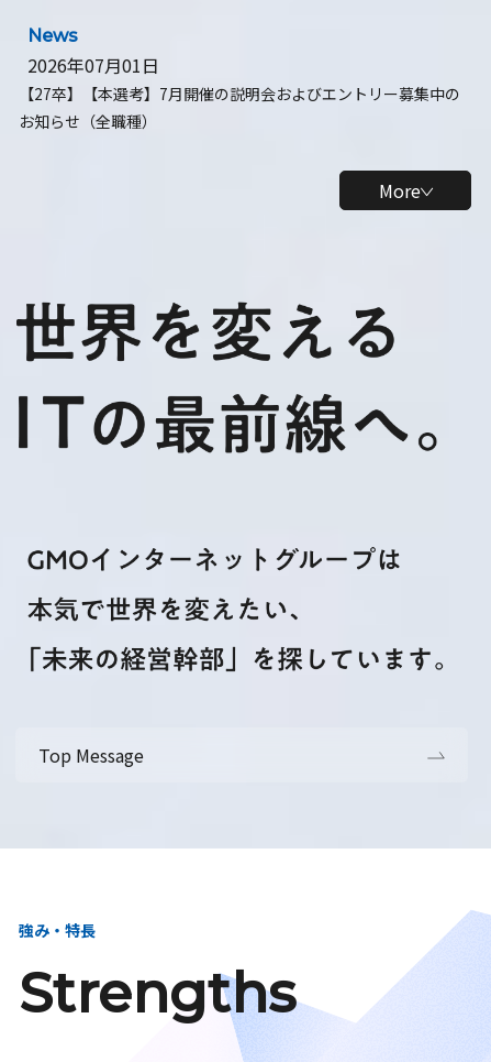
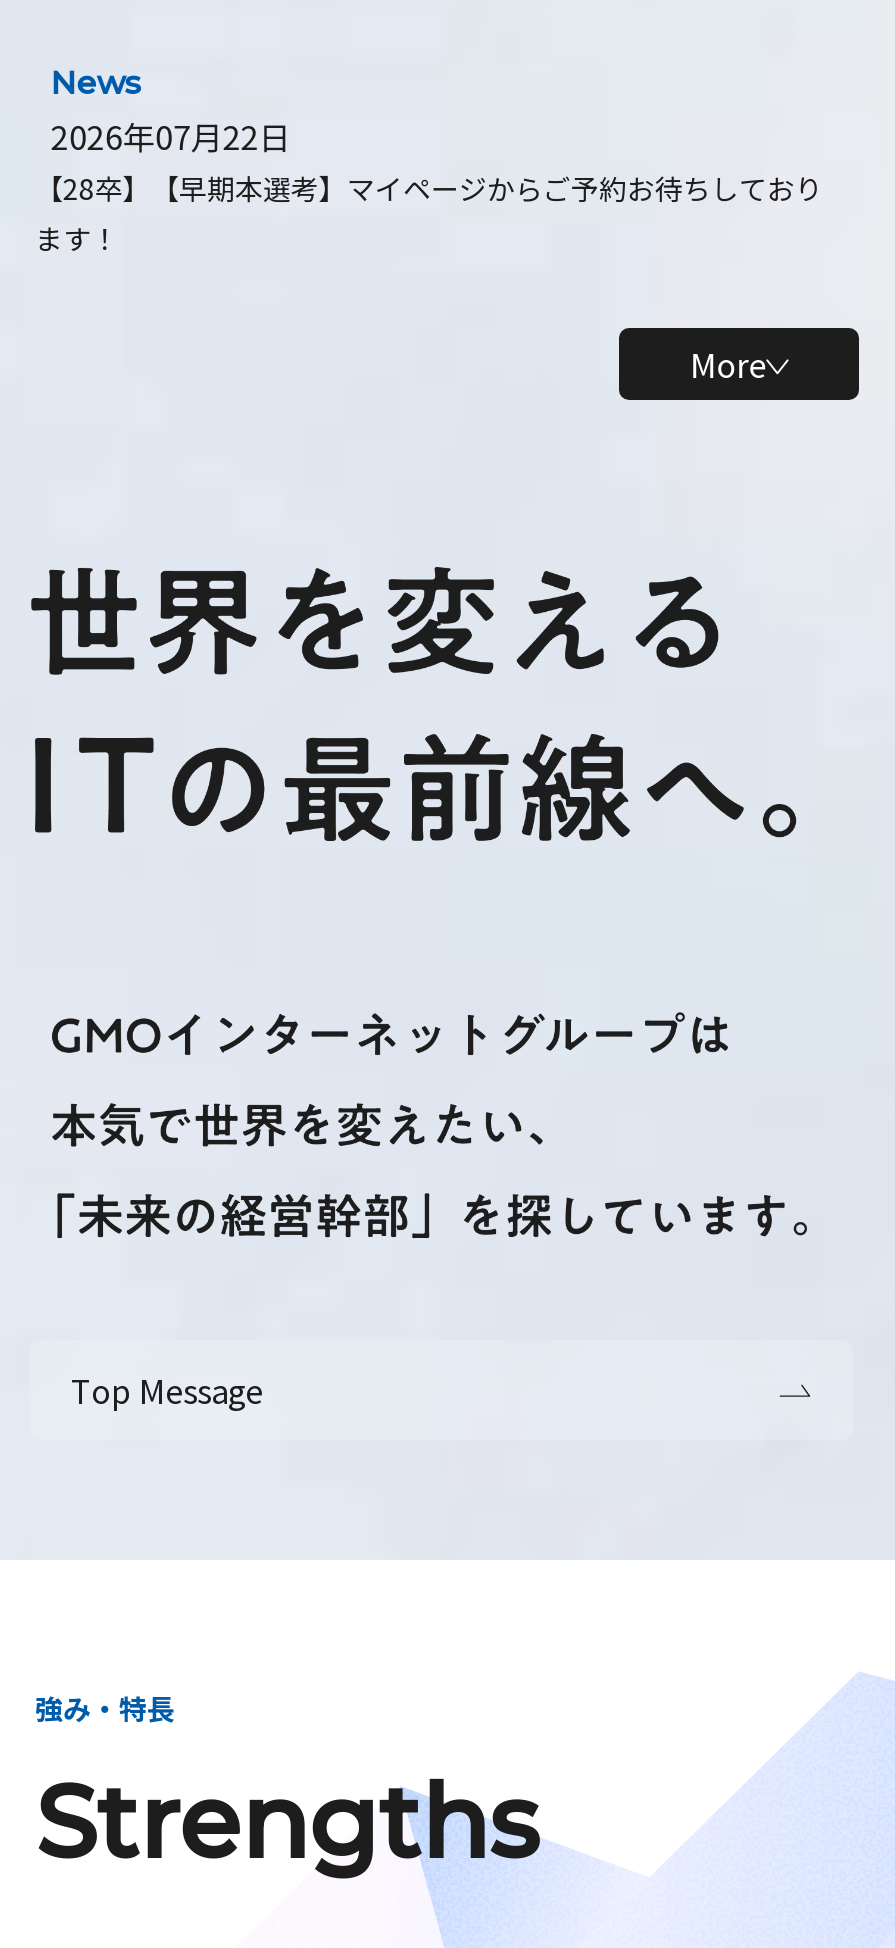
- 2026年07月01日
- 【27卒】【本選考】7月開催の説明会およびエントリー募集中の
- お知らせ（全職種）
+ 2026年07月22日
+ 【28卒】【早期本選考】マイページからご予約お待ちしており
+ ます！
